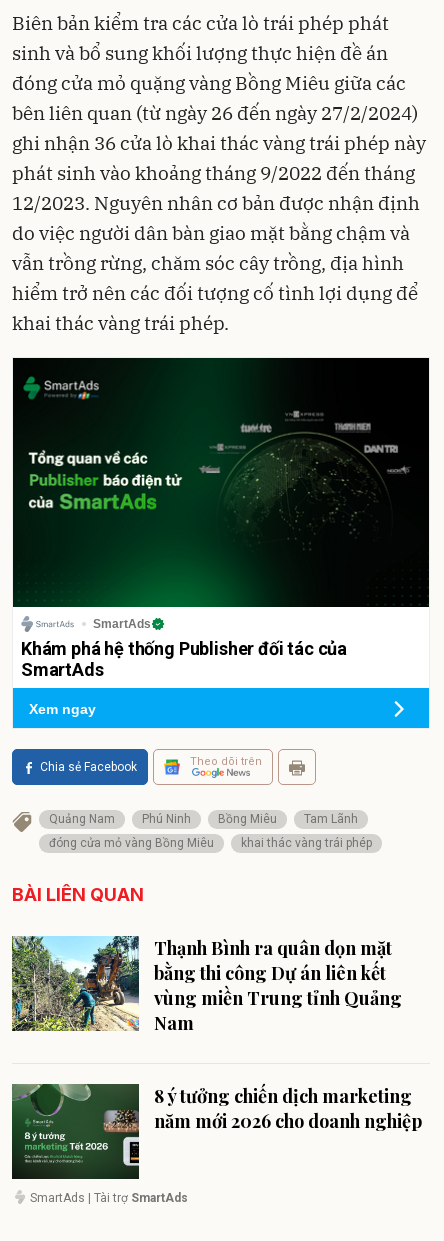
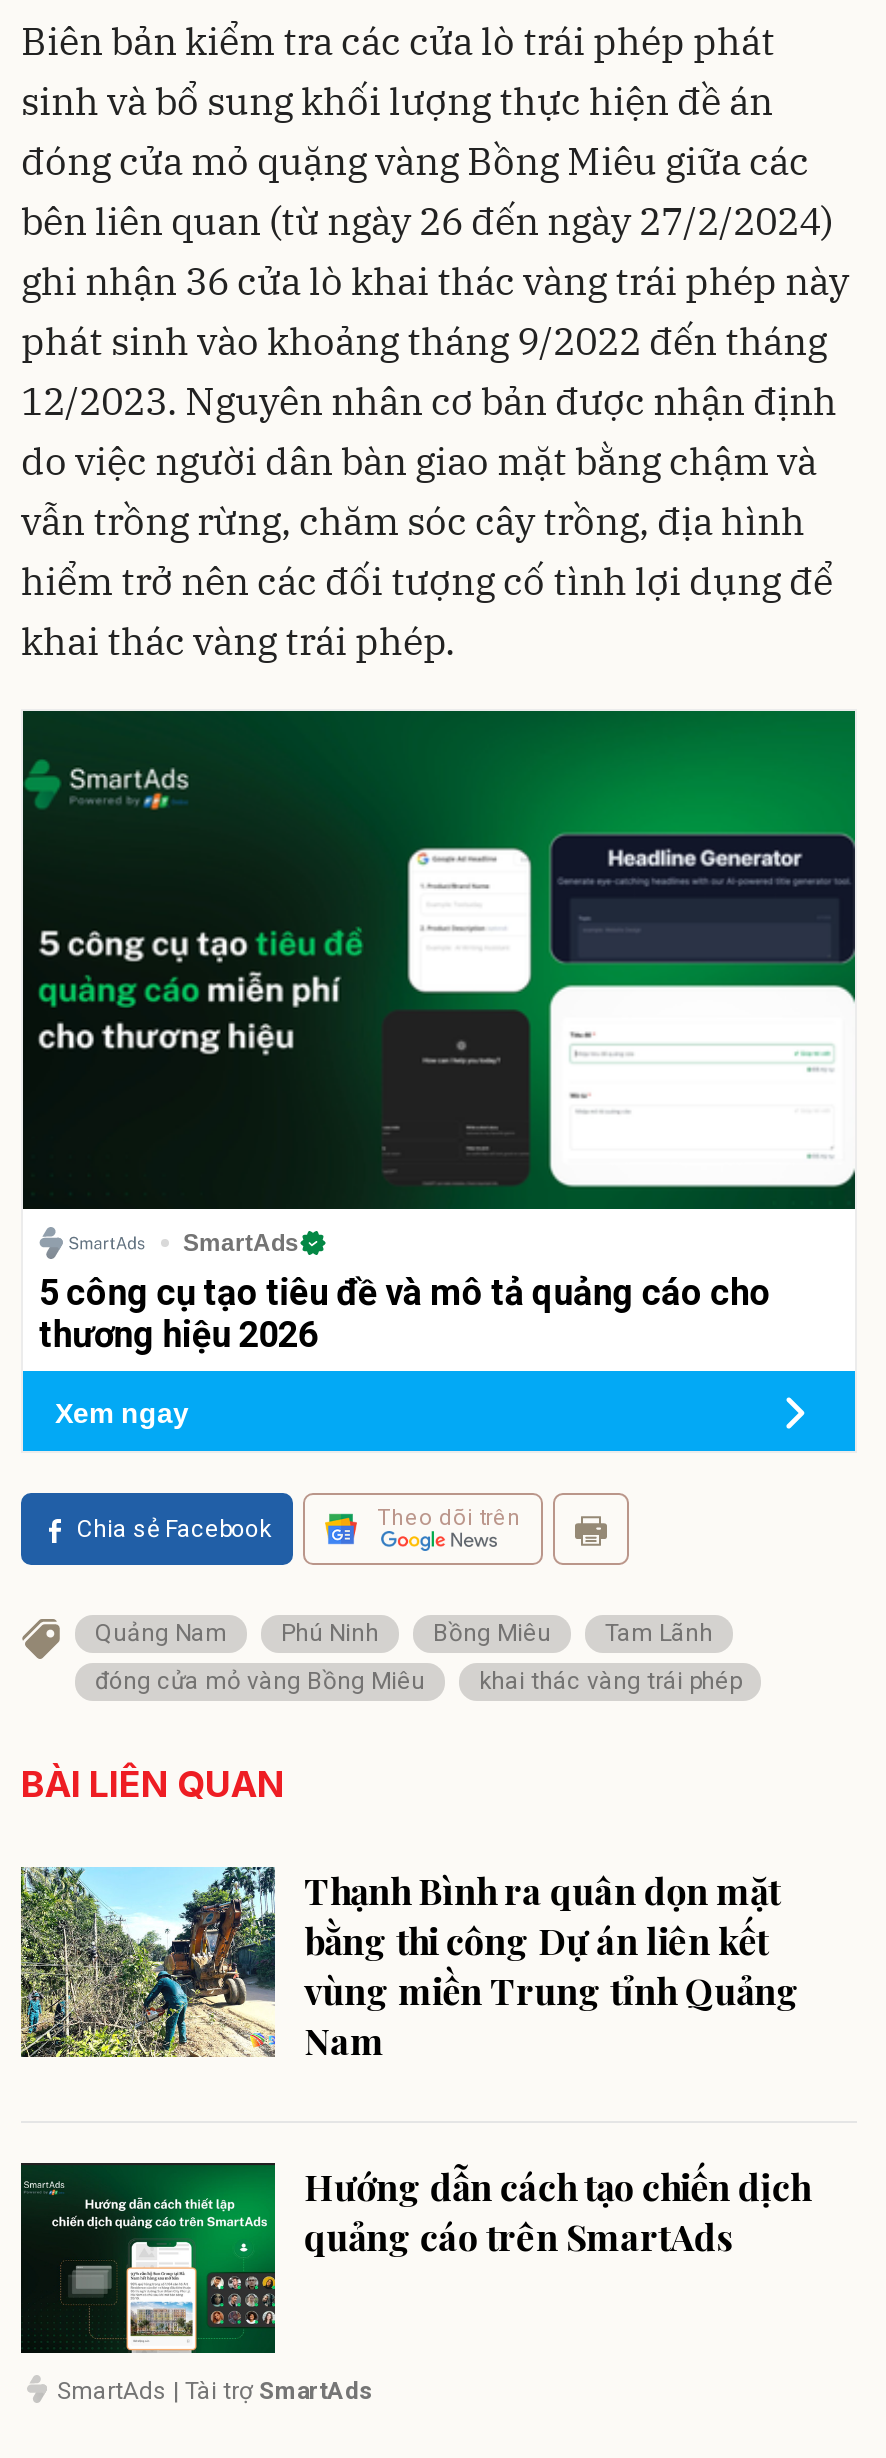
- [image]
- Khám phá hệ thống Publisher đối tác của
- SmartAds
+ [image]
+ 5 công cụ tạo tiêu đề và mô tả quảng cáo cho
+ thương hiệu 2026

- [image]
- 8 ý tưởng chiến dịch marketing
- năm mới 2026 cho doanh nghiệp
+ [image]
+ Hướng dẫn cách tạo chiến dịch
+ quảng cáo trên SmartAds
